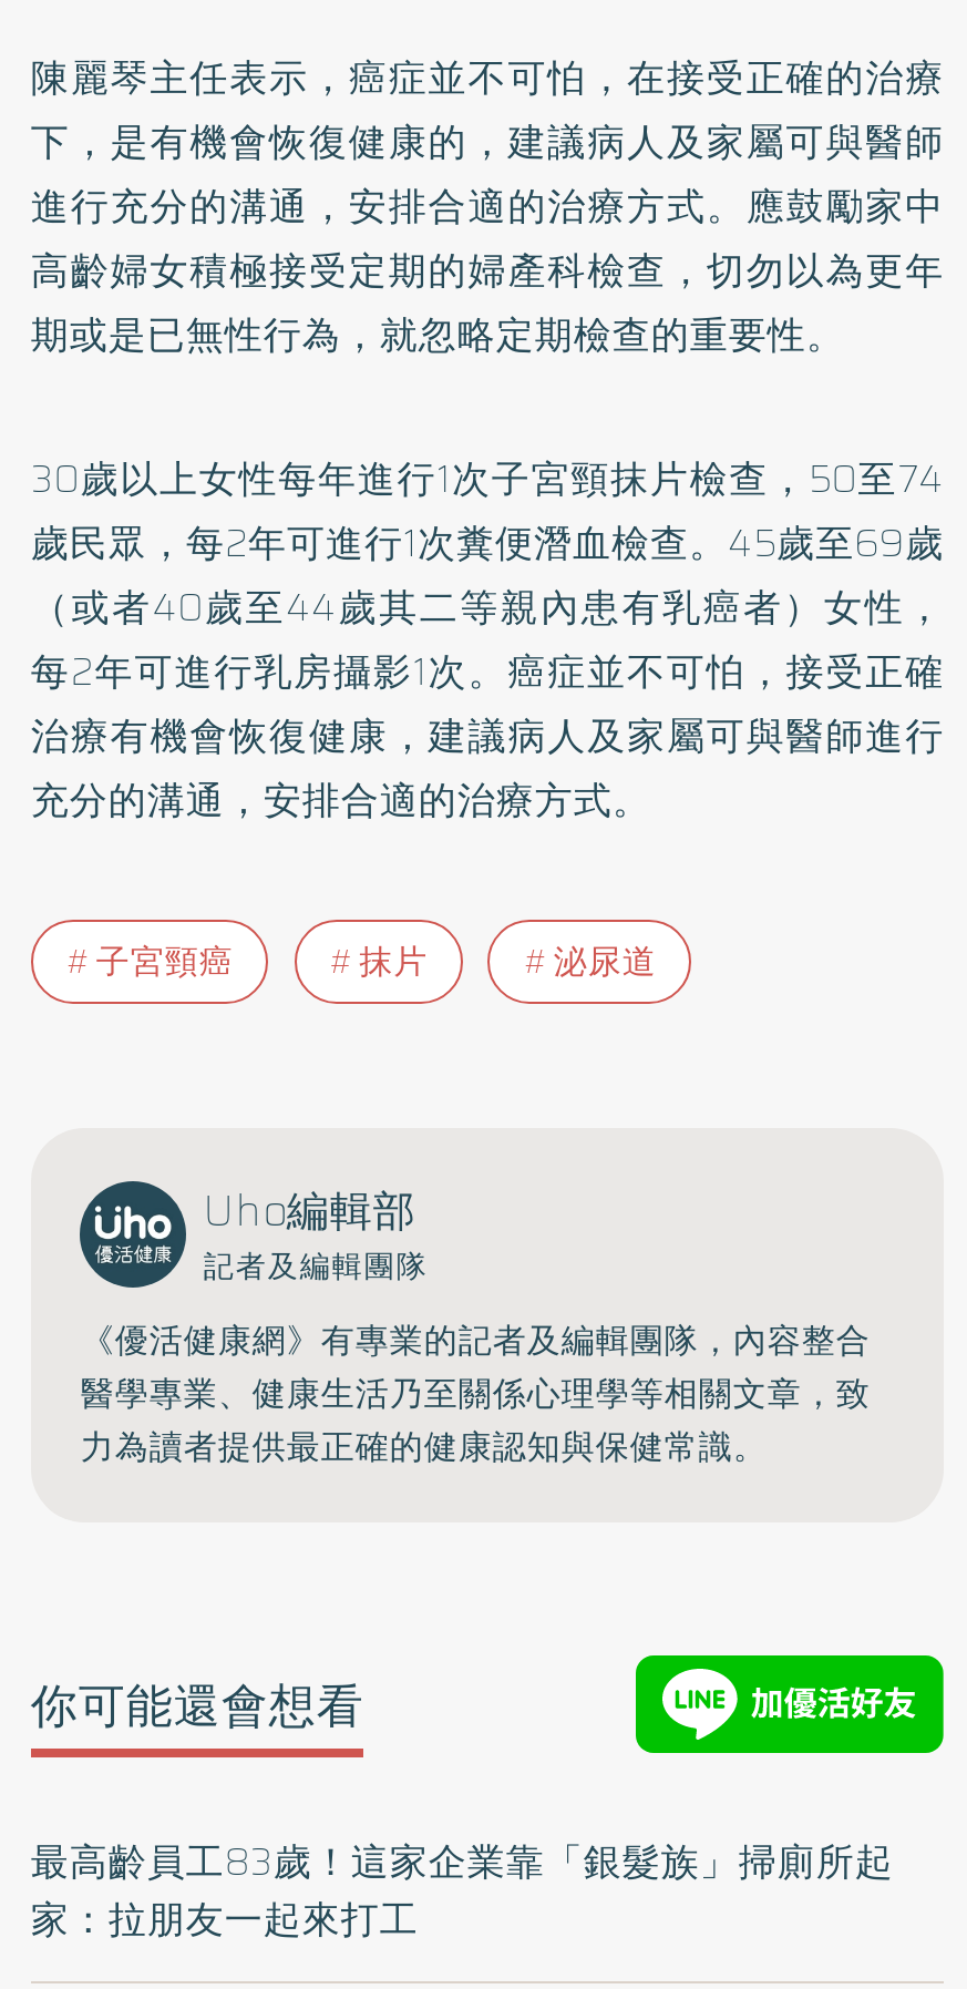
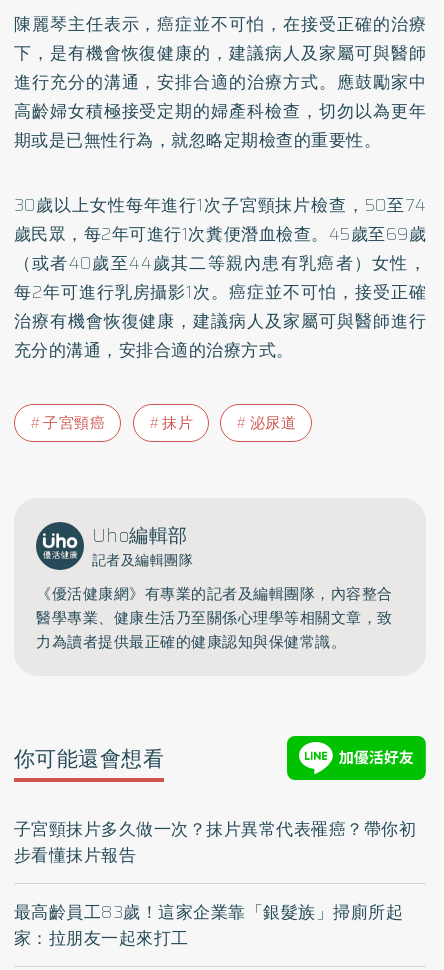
+ 子宮頸抹片多久做一次？抹片異常代表罹癌？帶你初
+ 步看懂抹片報告
